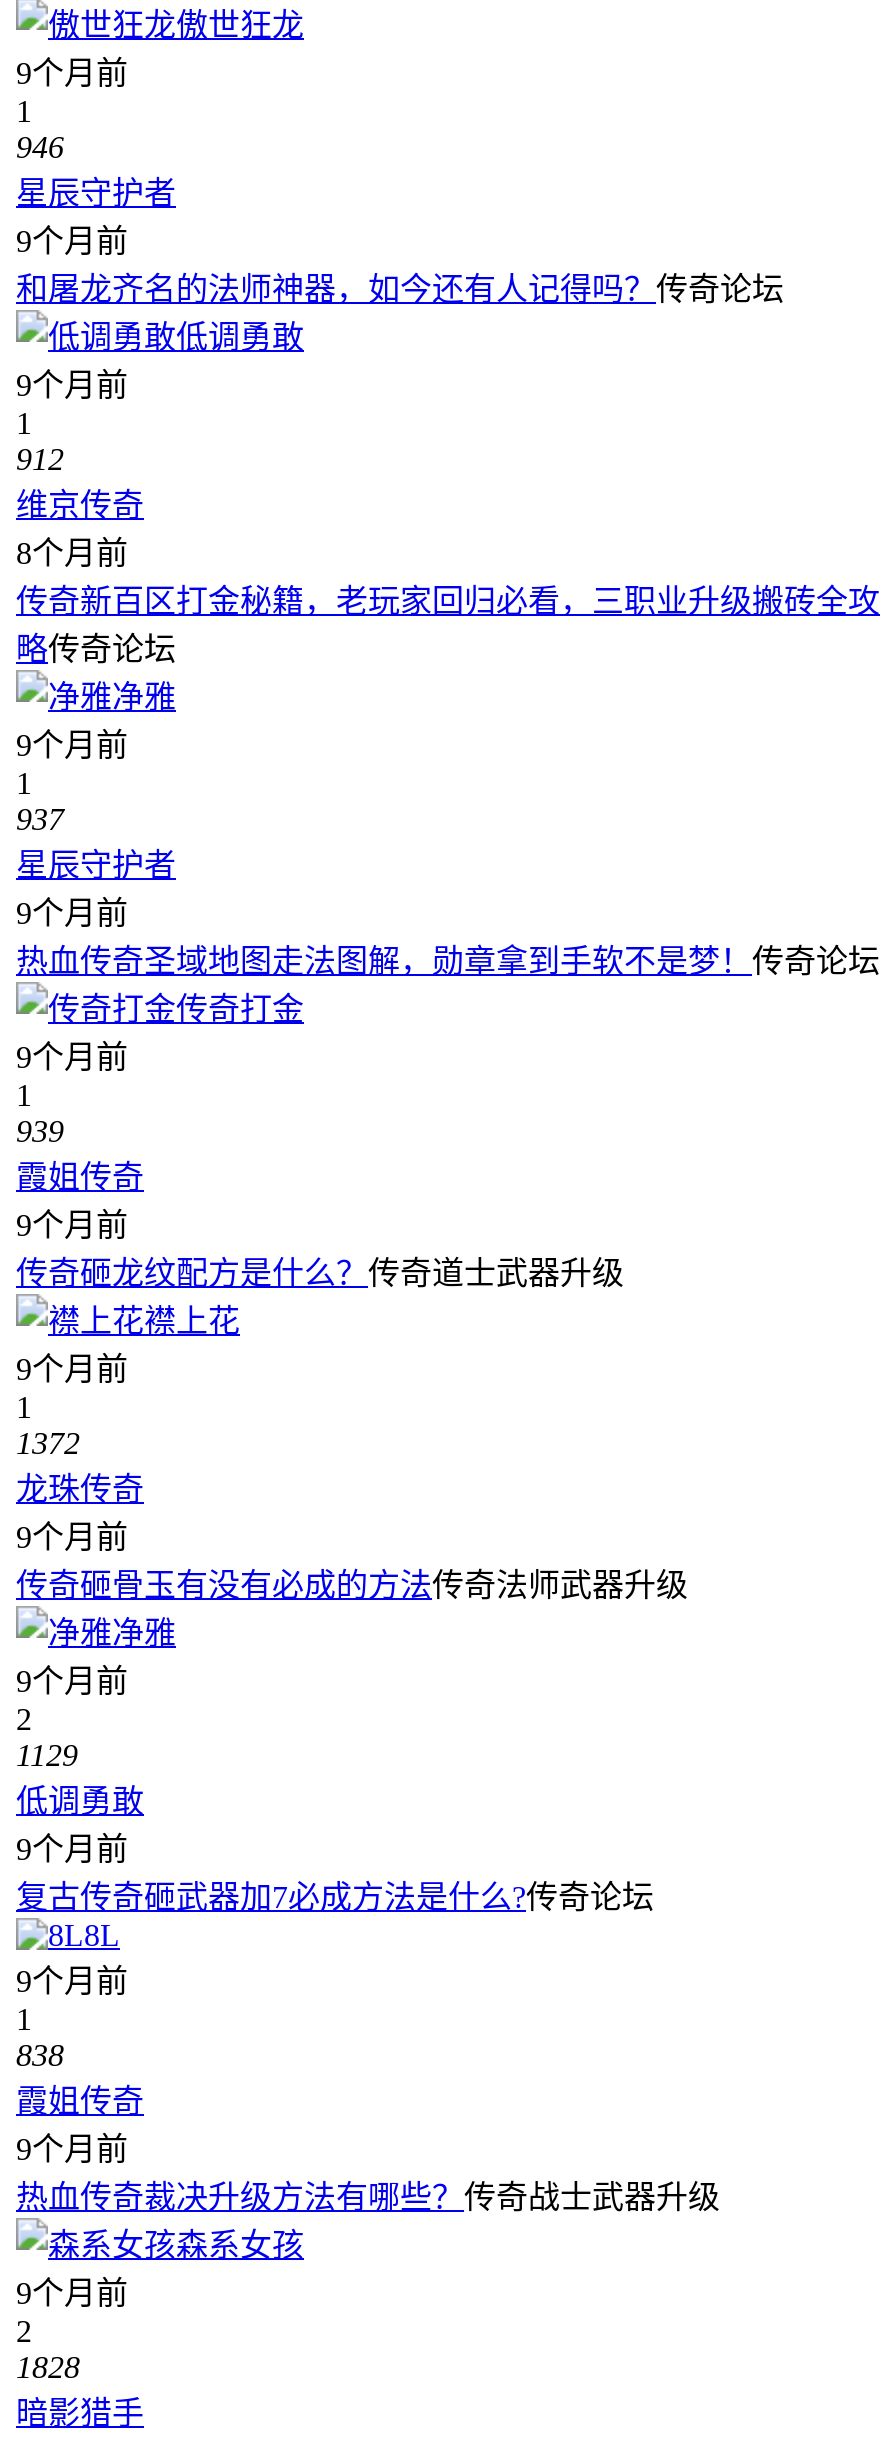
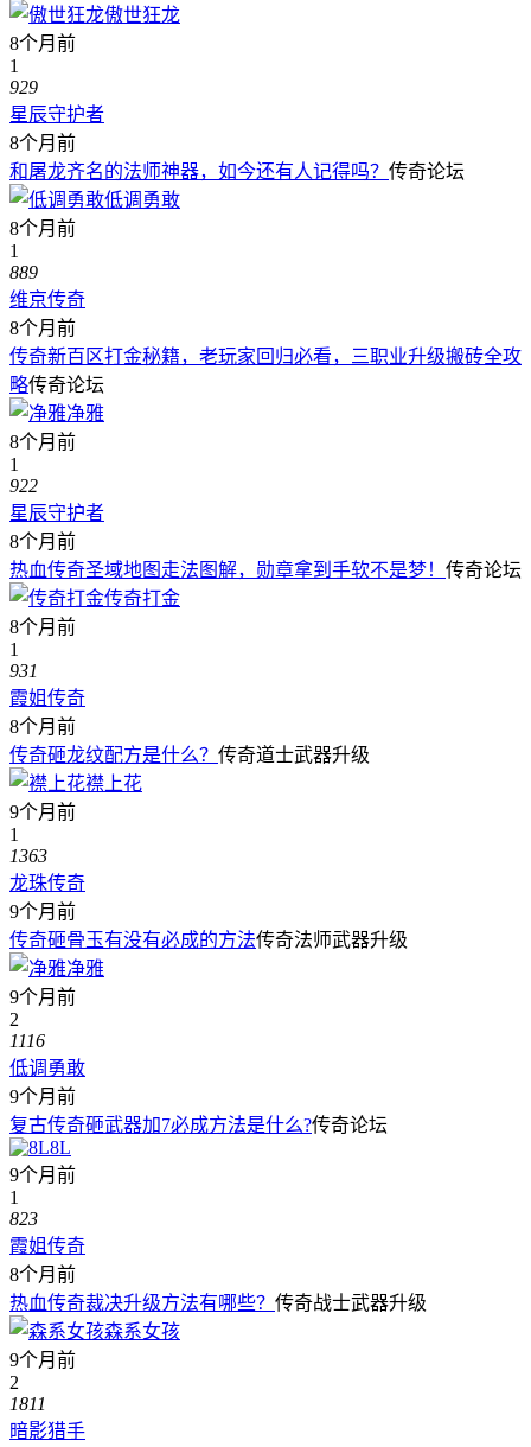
- 9个月前
+ 8个月前

- 946
+ 929

- 9个月前
+ 8个月前

- 9个月前
+ 8个月前

- 912
+ 889

- 9个月前
+ 8个月前

- 937
+ 922

- 9个月前
+ 8个月前

- 9个月前
+ 8个月前

- 939
+ 931

- 9个月前
+ 8个月前

- 1372
+ 1363

- 1129
+ 1116

- 838
+ 823

- 9个月前
+ 8个月前

- 1828
+ 1811
